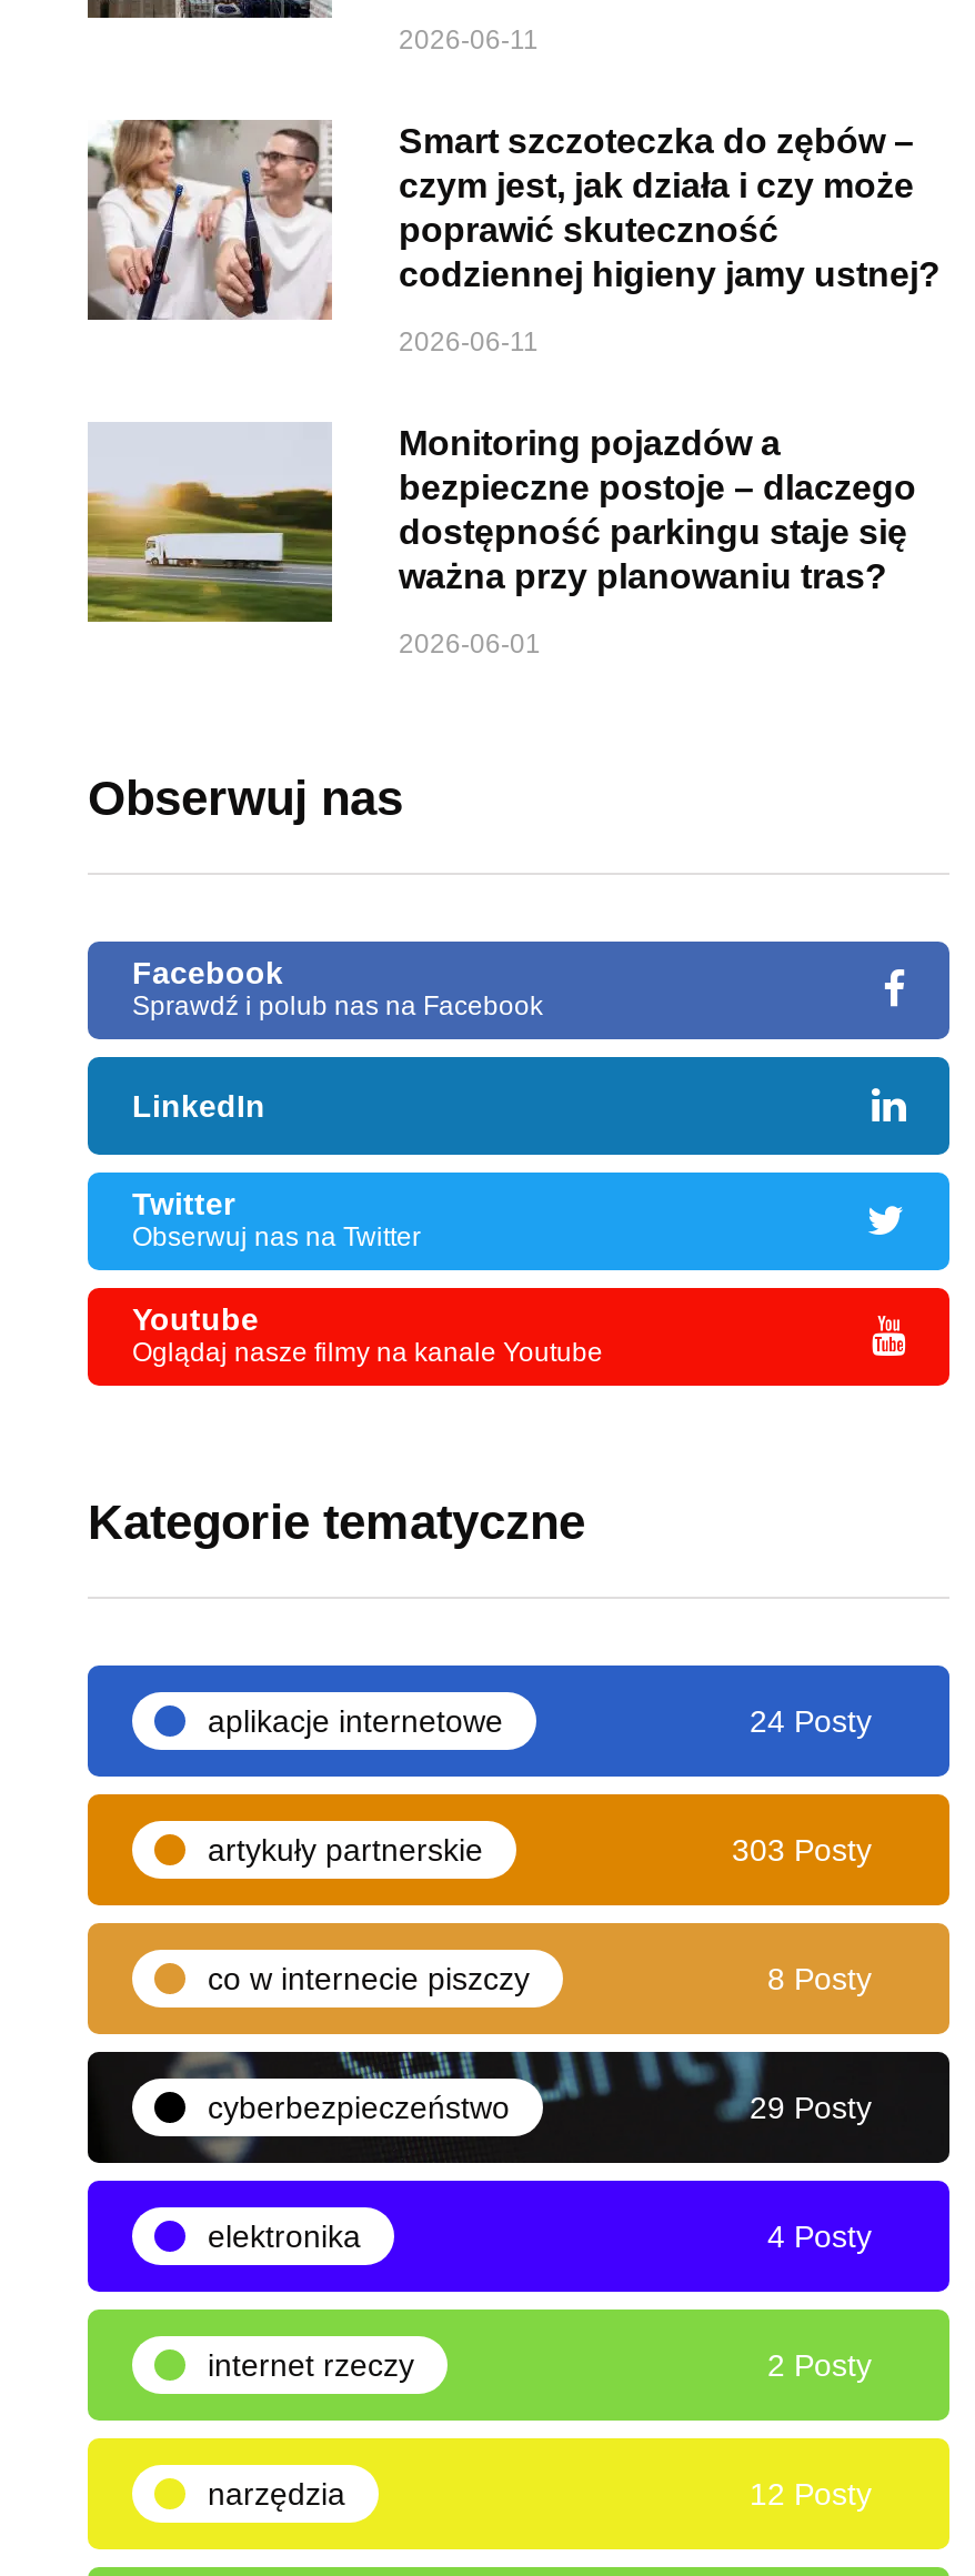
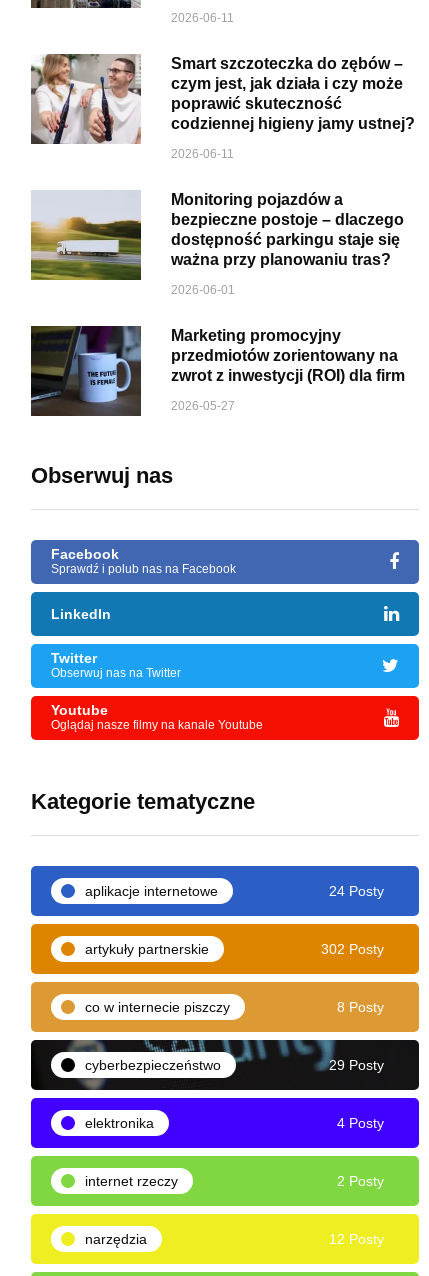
+ [image]
+ Marketing promocyjny
+ przedmiotów zorientowany na
+ zwrot z inwestycji (ROI) dla firm
+ 2026-05-27

- 303 Posty
+ 302 Posty
